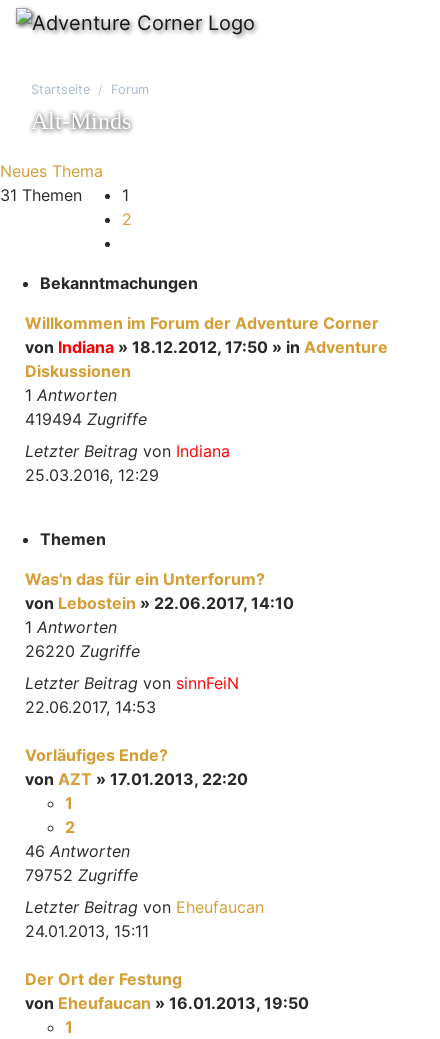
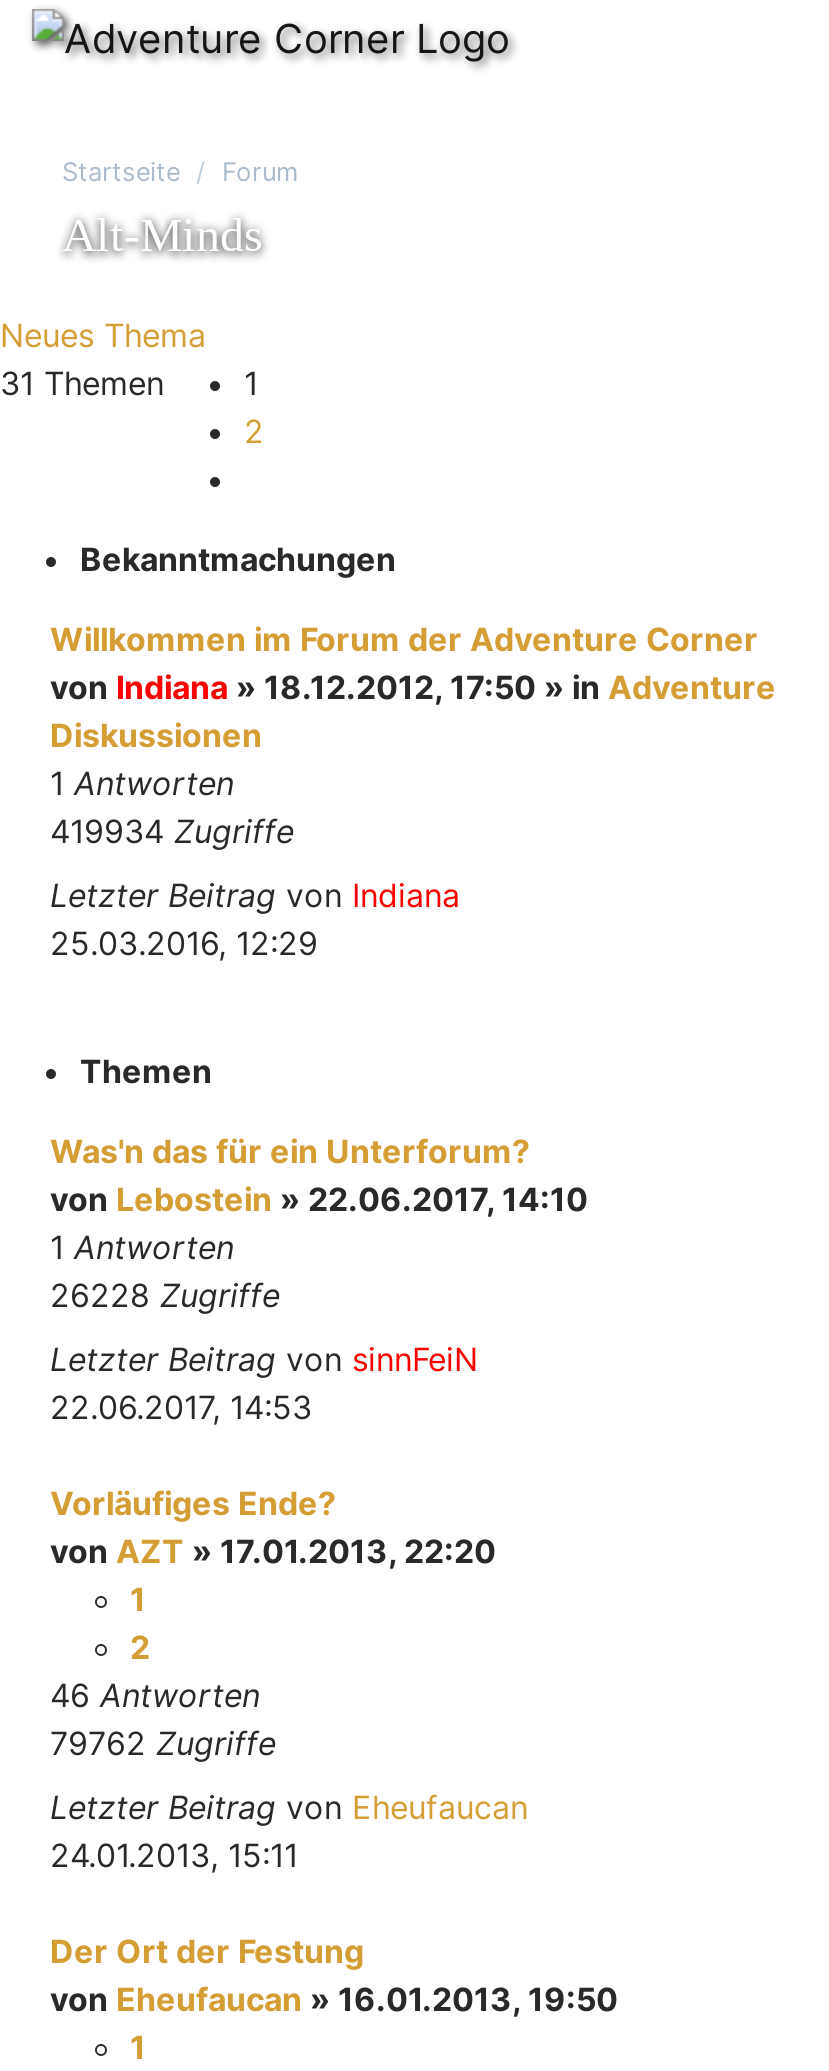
- 419494 Zugriffe
+ 419934 Zugriffe

- 26220 Zugriffe
+ 26228 Zugriffe

- 79752 Zugriffe
+ 79762 Zugriffe
